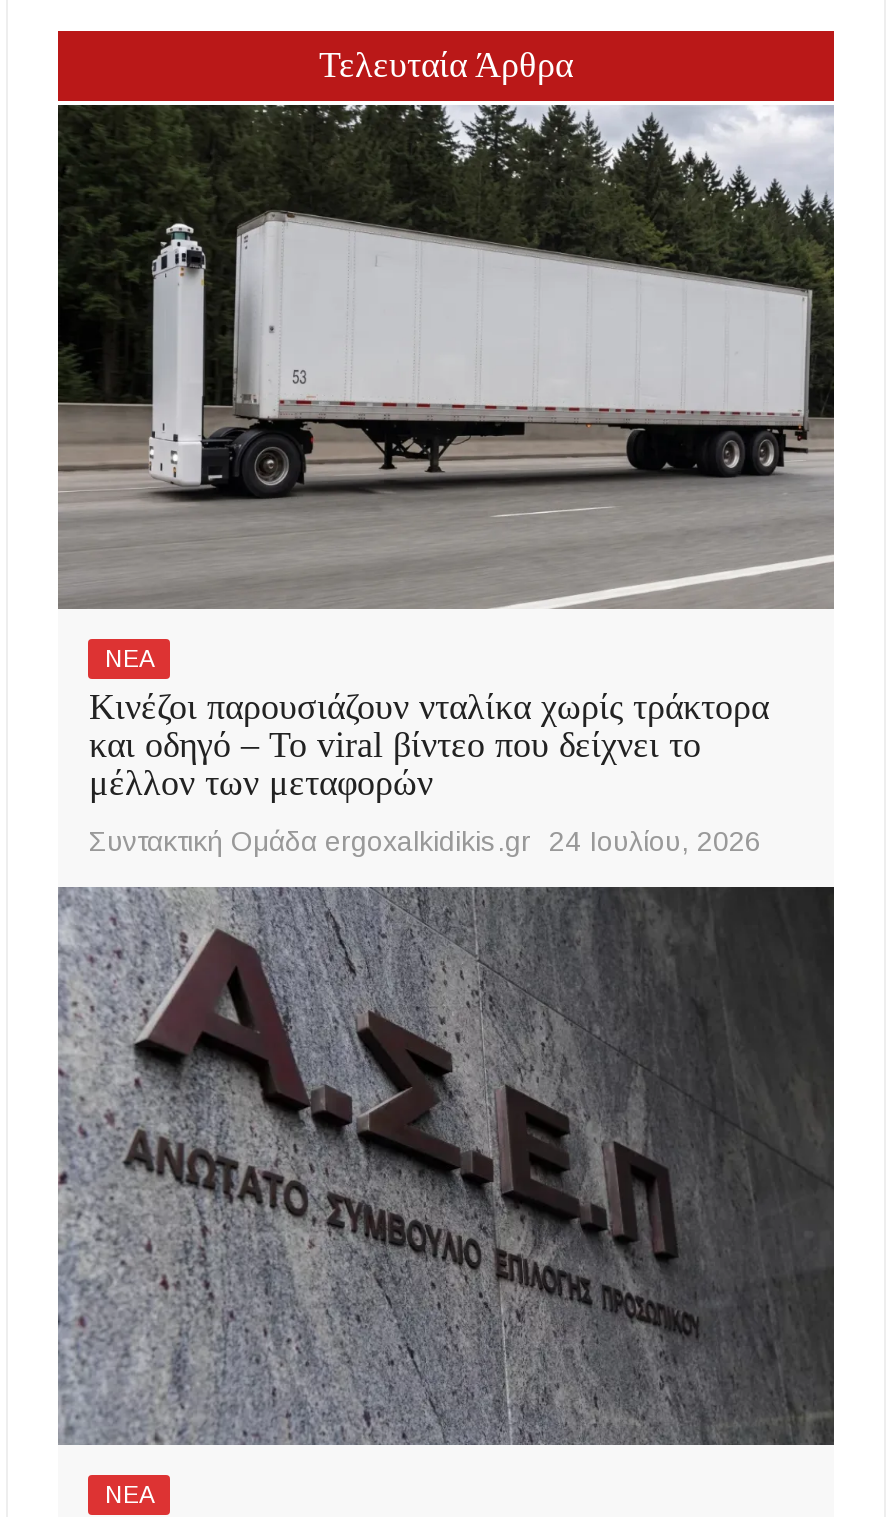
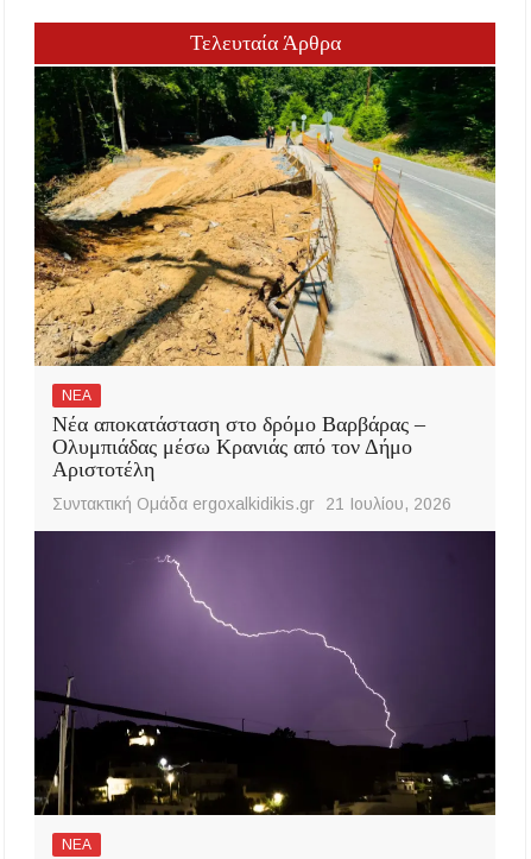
- [image]
- Κινέζοι παρουσιάζουν νταλίκα χωρίς τράκτορα
- και οδηγό – Το viral βίντεο που δείχνει το
- μέλλον των μεταφορών
+ [image]
+ Νέα αποκατάσταση στο δρόμο Βαρβάρας –
+ Ολυμπιάδας μέσω Κρανιάς από τον Δήμο
+ Αριστοτέλη

- Συντακτική Ομάδα ergoxalkidikis.gr 24 Ιουλίου, 2026
+ Συντακτική Ομάδα ergoxalkidikis.gr 21 Ιουλίου, 2026

- [image]
+ [image]
